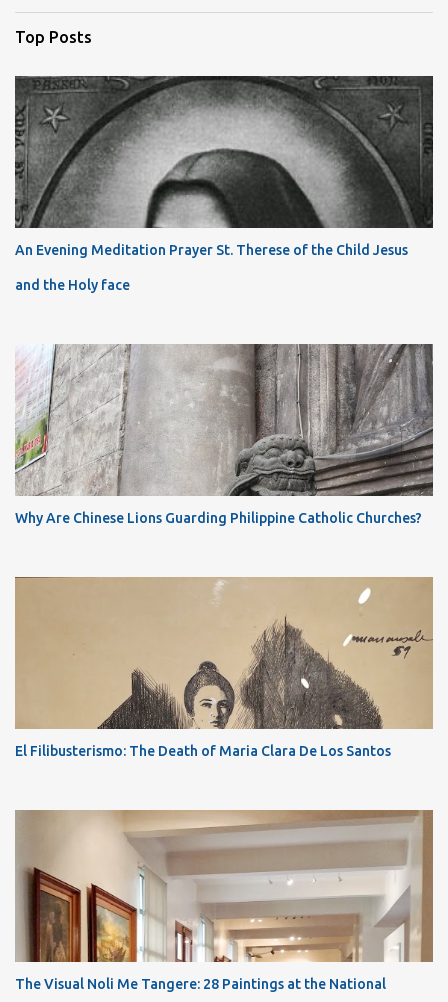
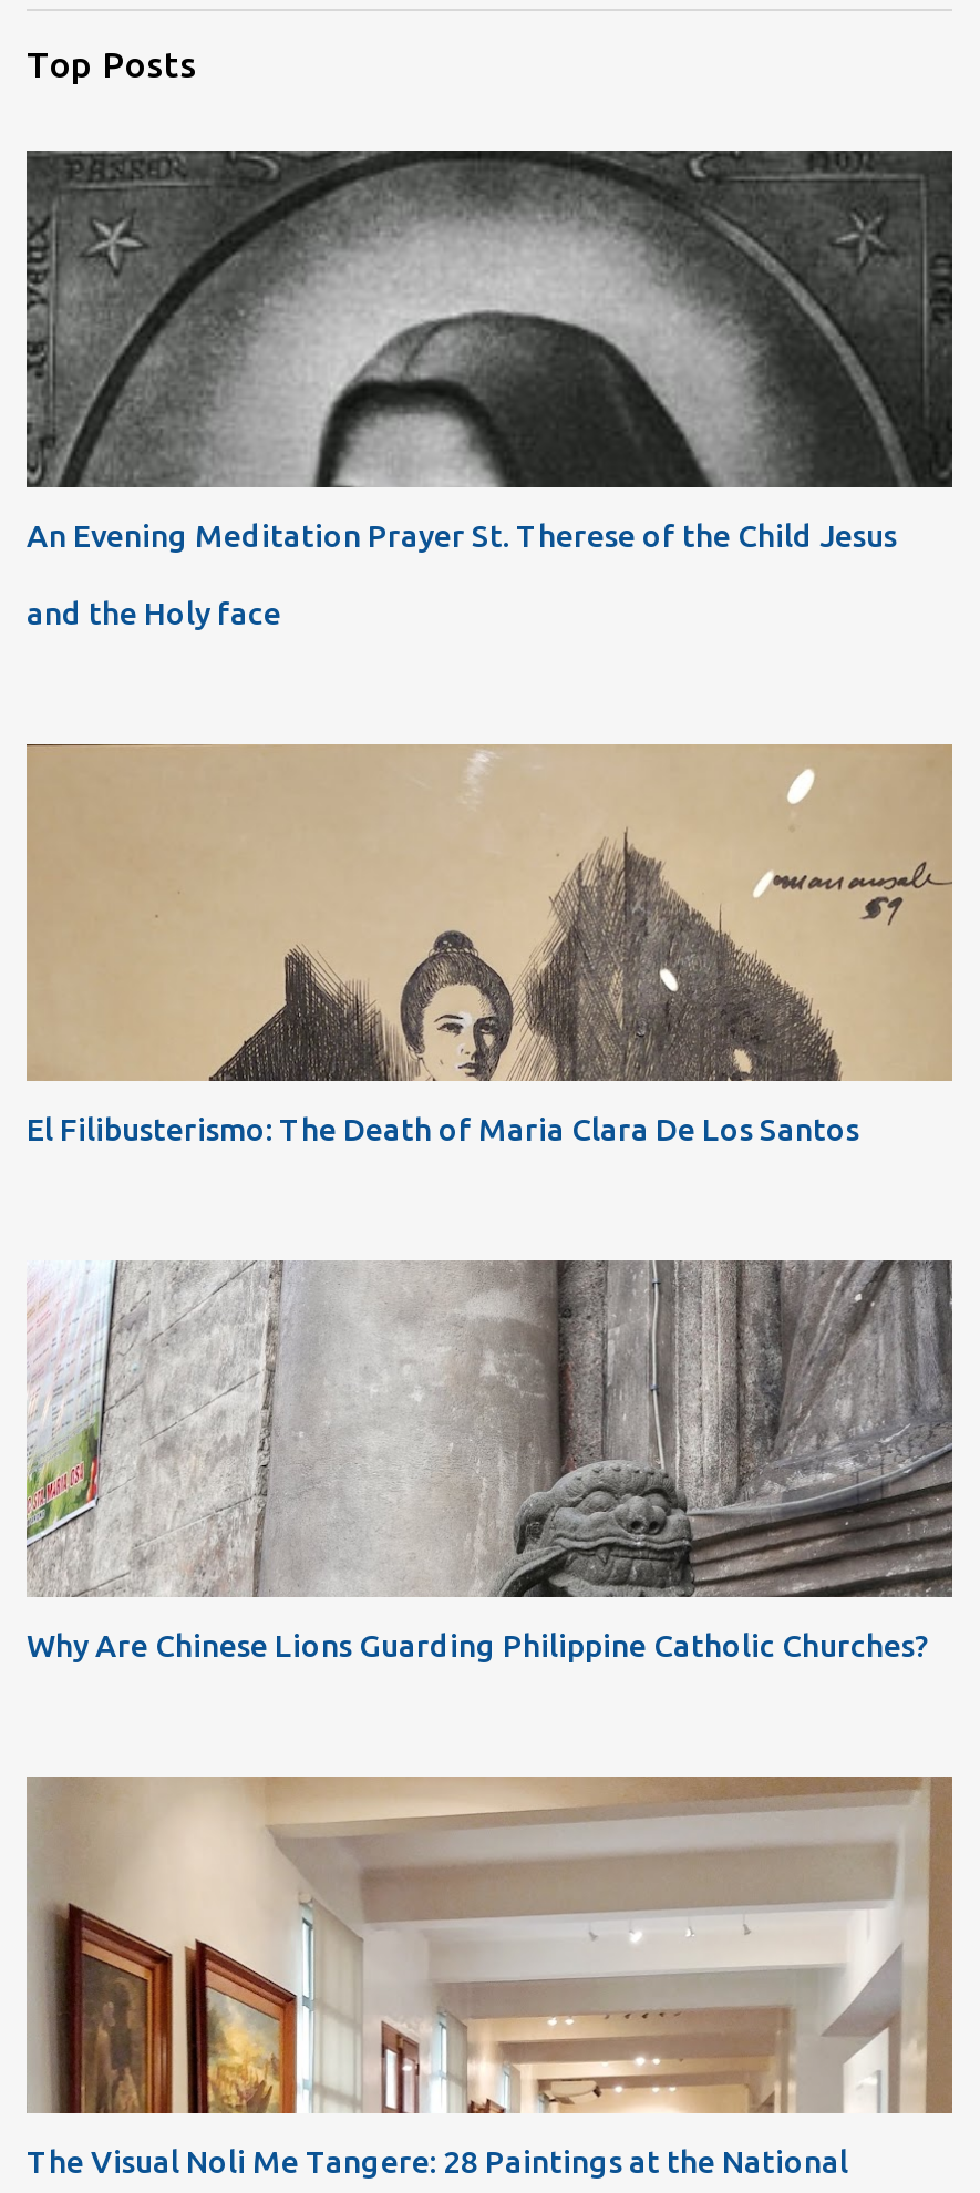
moved down: [image] | Why Are Chinese Lions Guarding Philippine Catholic Churches?

moved up: [image] | El Filibusterismo: The Death of Maria Clara De Los Santos
